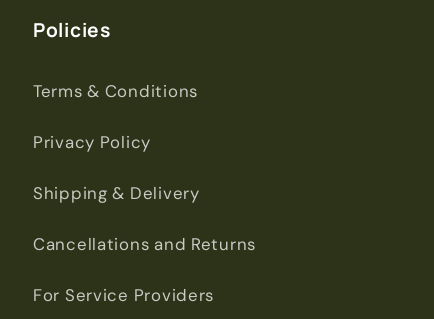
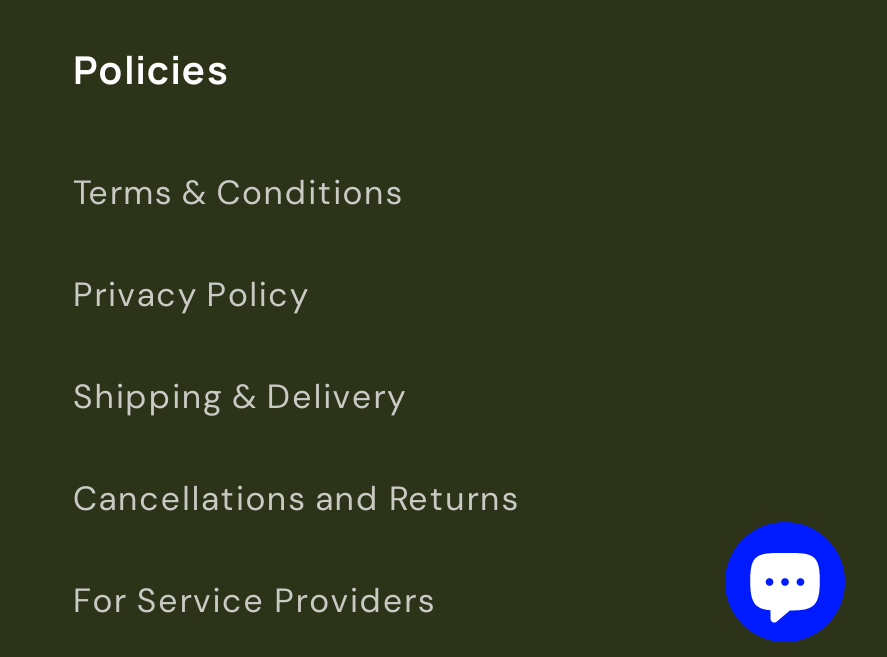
+ [image]
